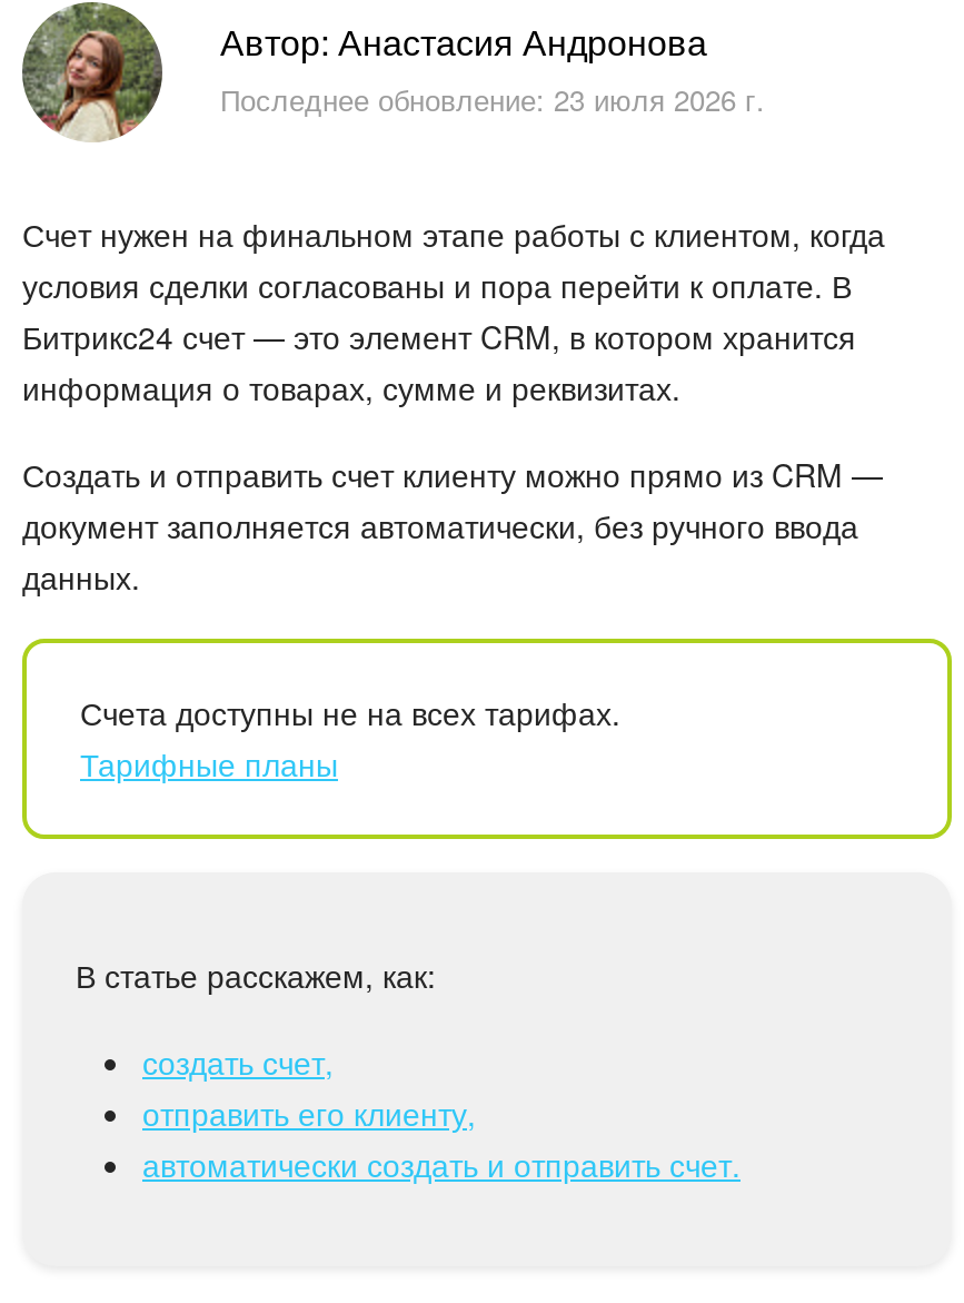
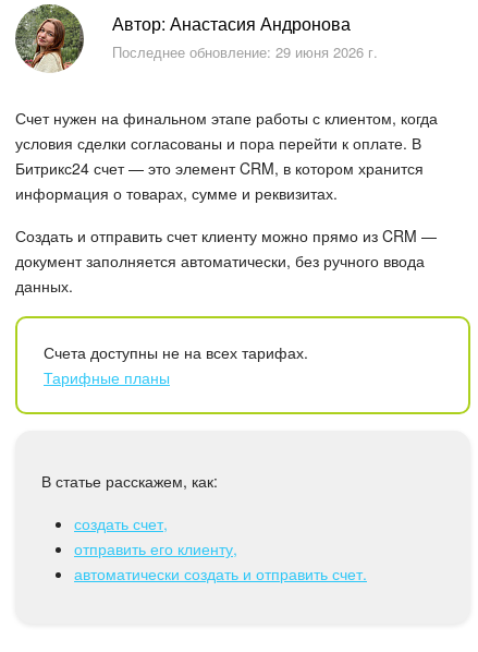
- Последнее обновление: 23 июля 2026 г.
+ Последнее обновление: 29 июня 2026 г.
